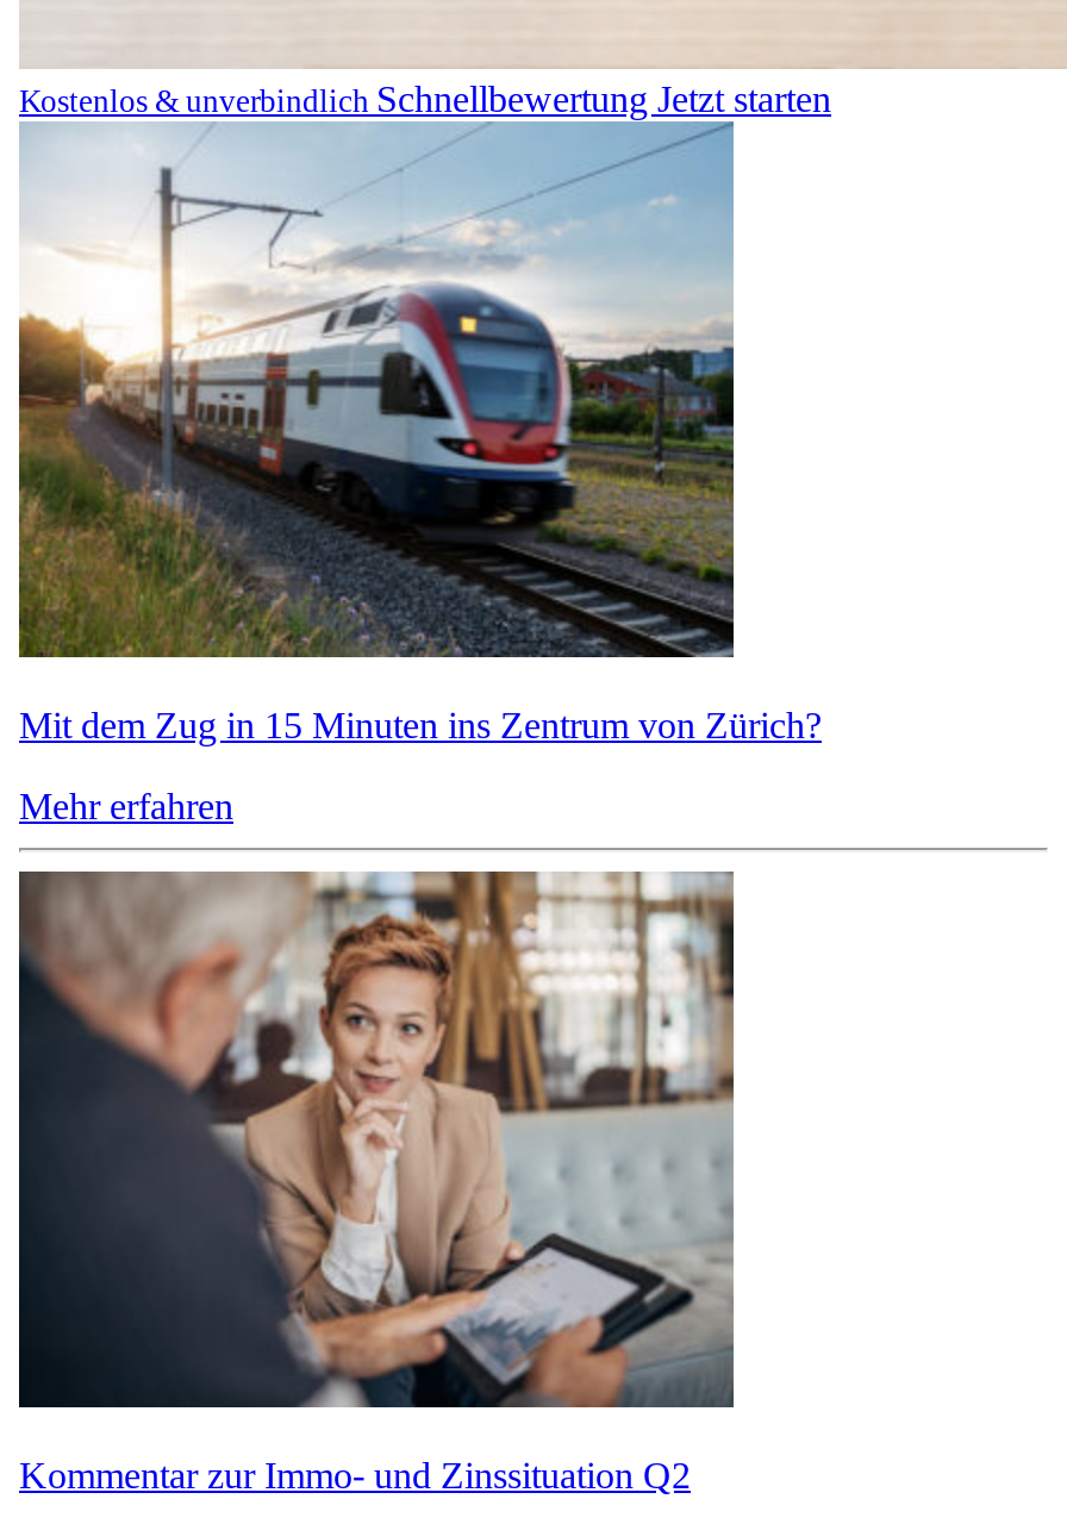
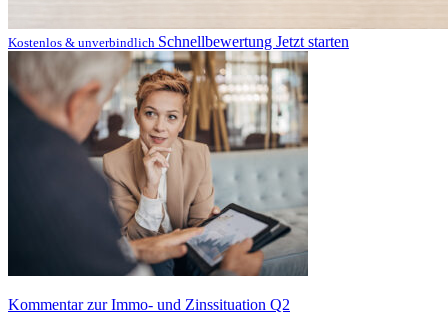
- [image]
- Mit dem Zug in 15 Minuten ins Zentrum von Zürich?
- Mehr erfahren
